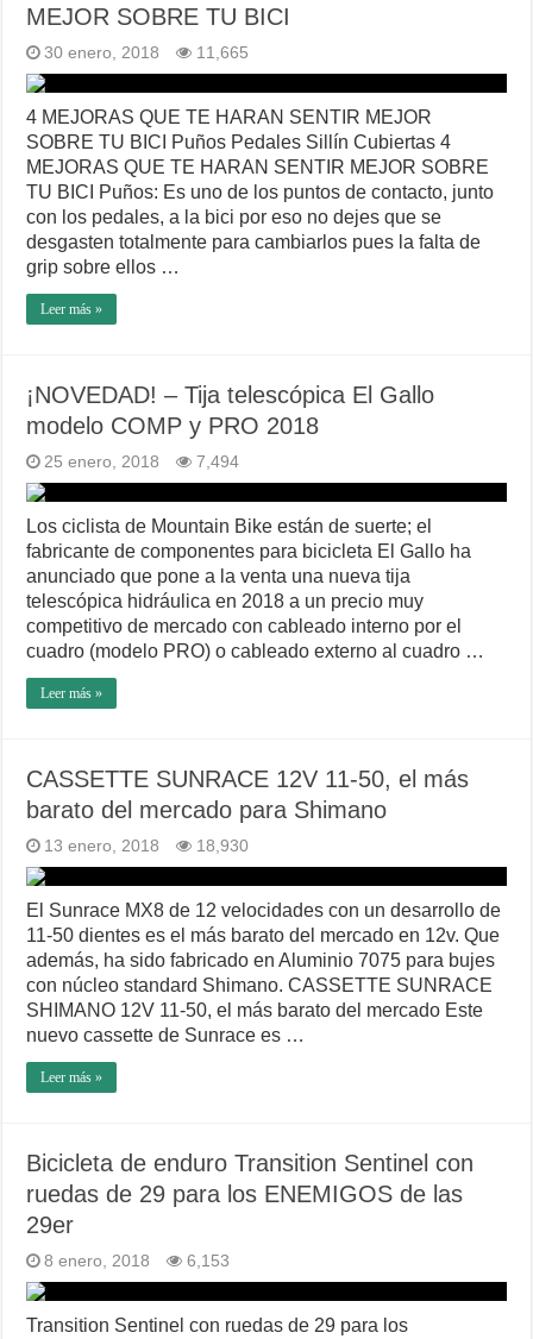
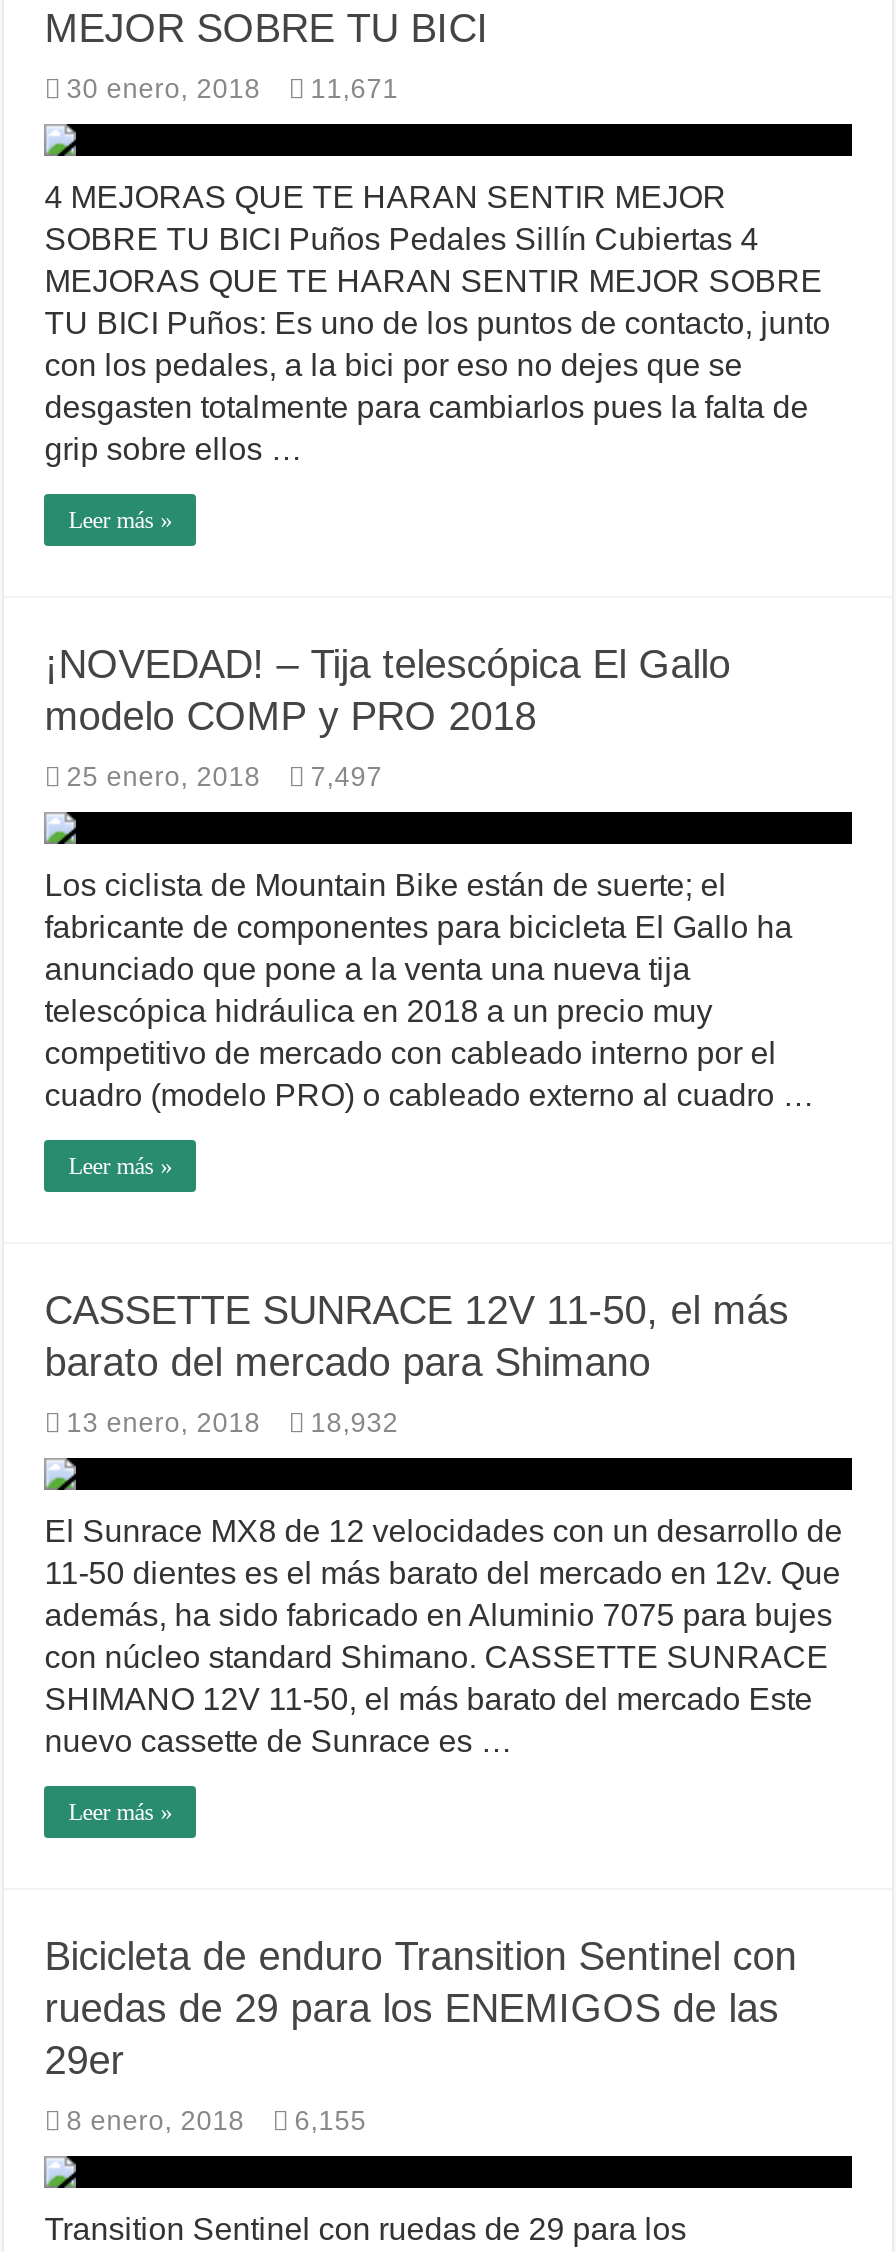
- 11,665
+ 11,671

- 7,494
+ 7,497

- 18,930
+ 18,932

- 6,153
+ 6,155
